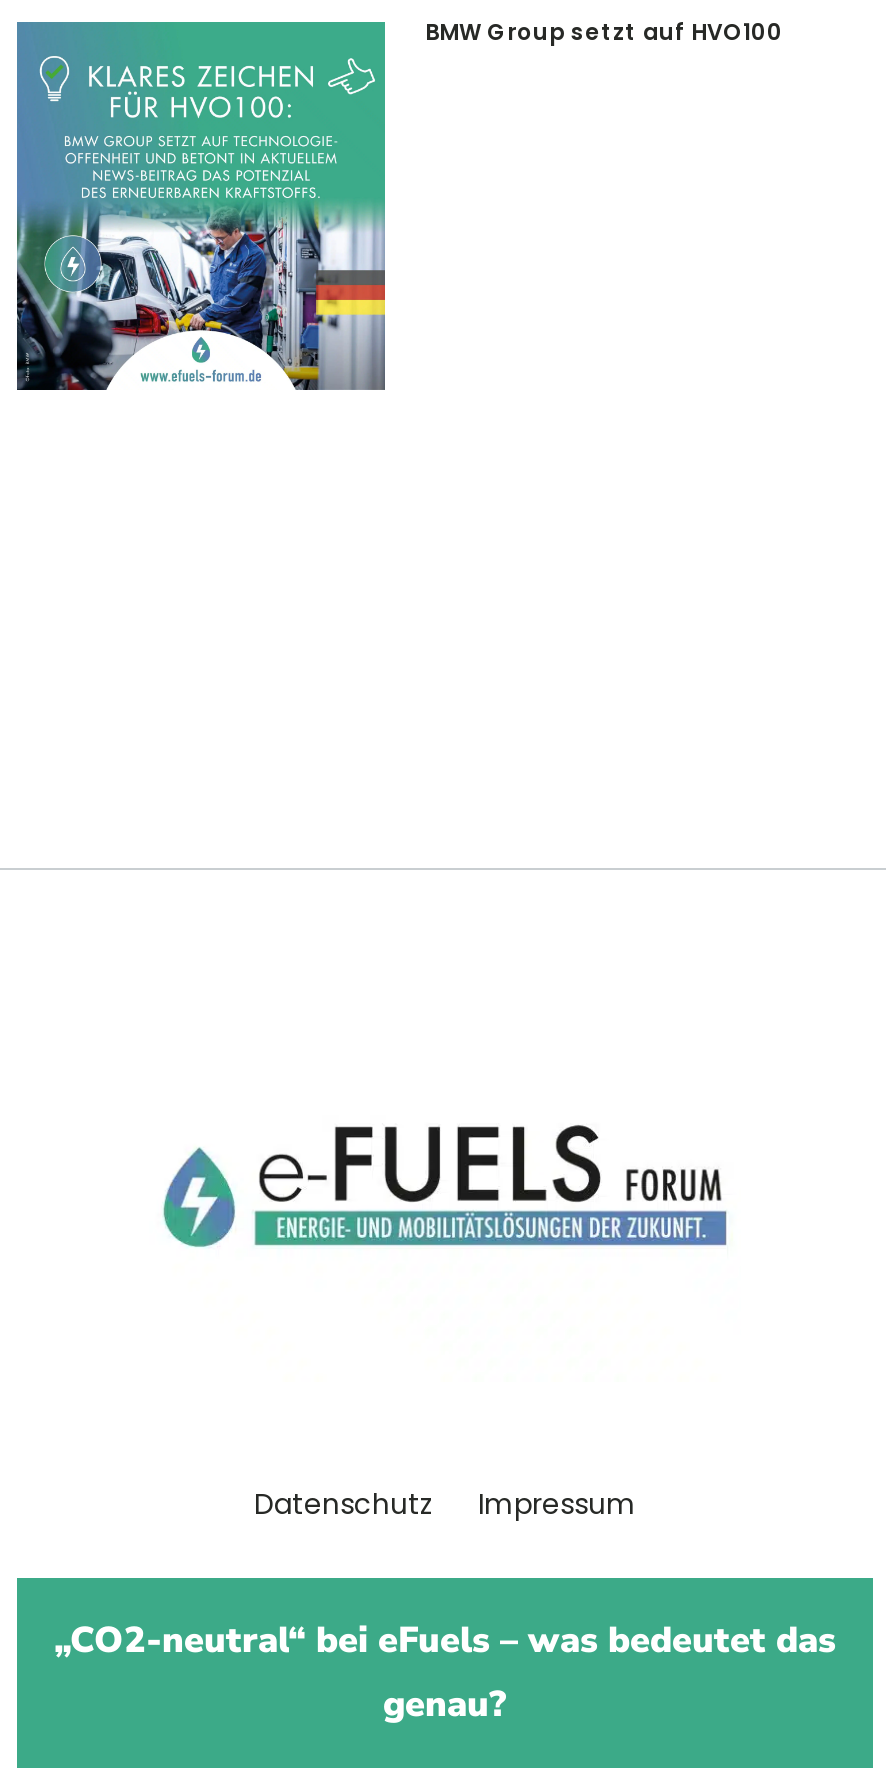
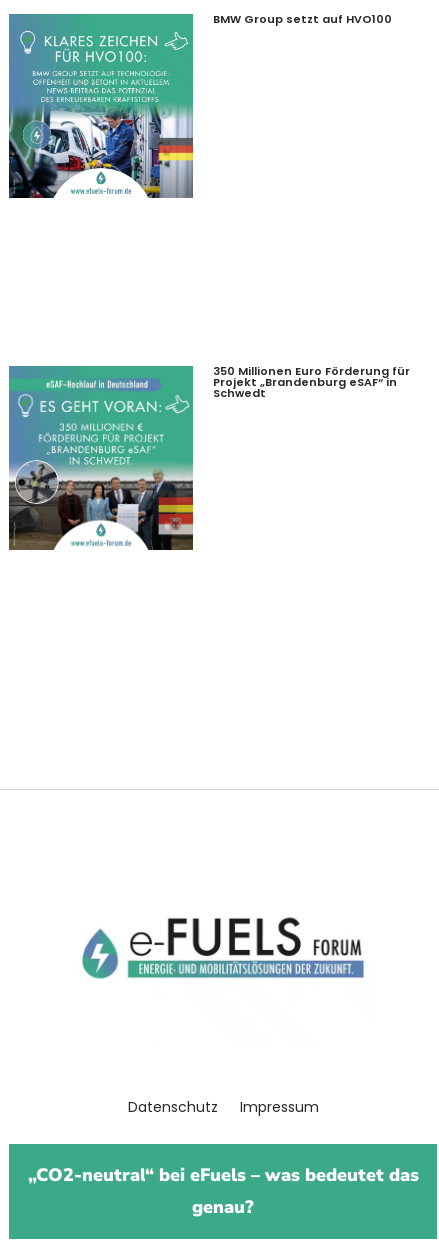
+ [image]
+ 350 Millionen Euro Förderung für
+ Projekt „Brandenburg eSAF“ in
+ Schwedt
